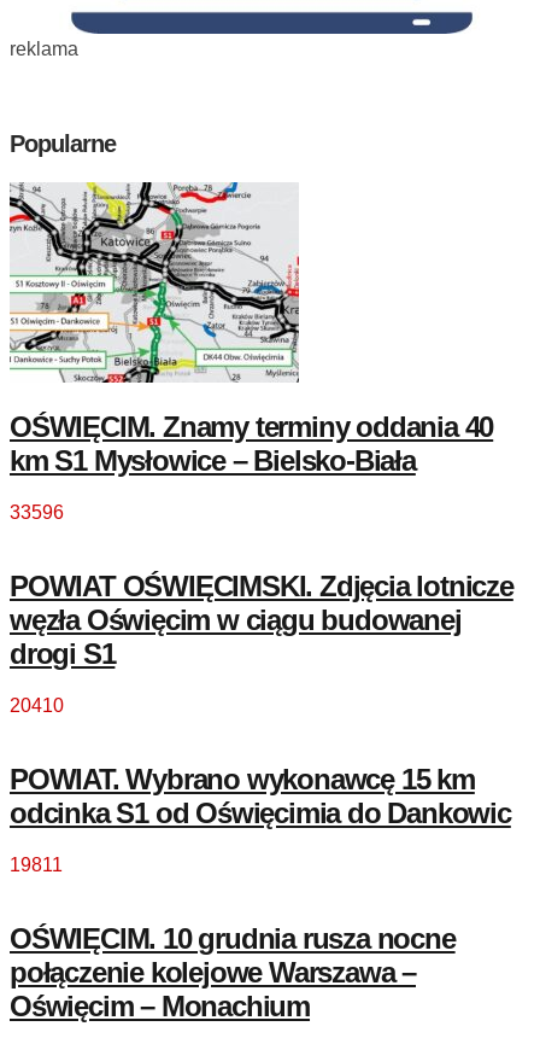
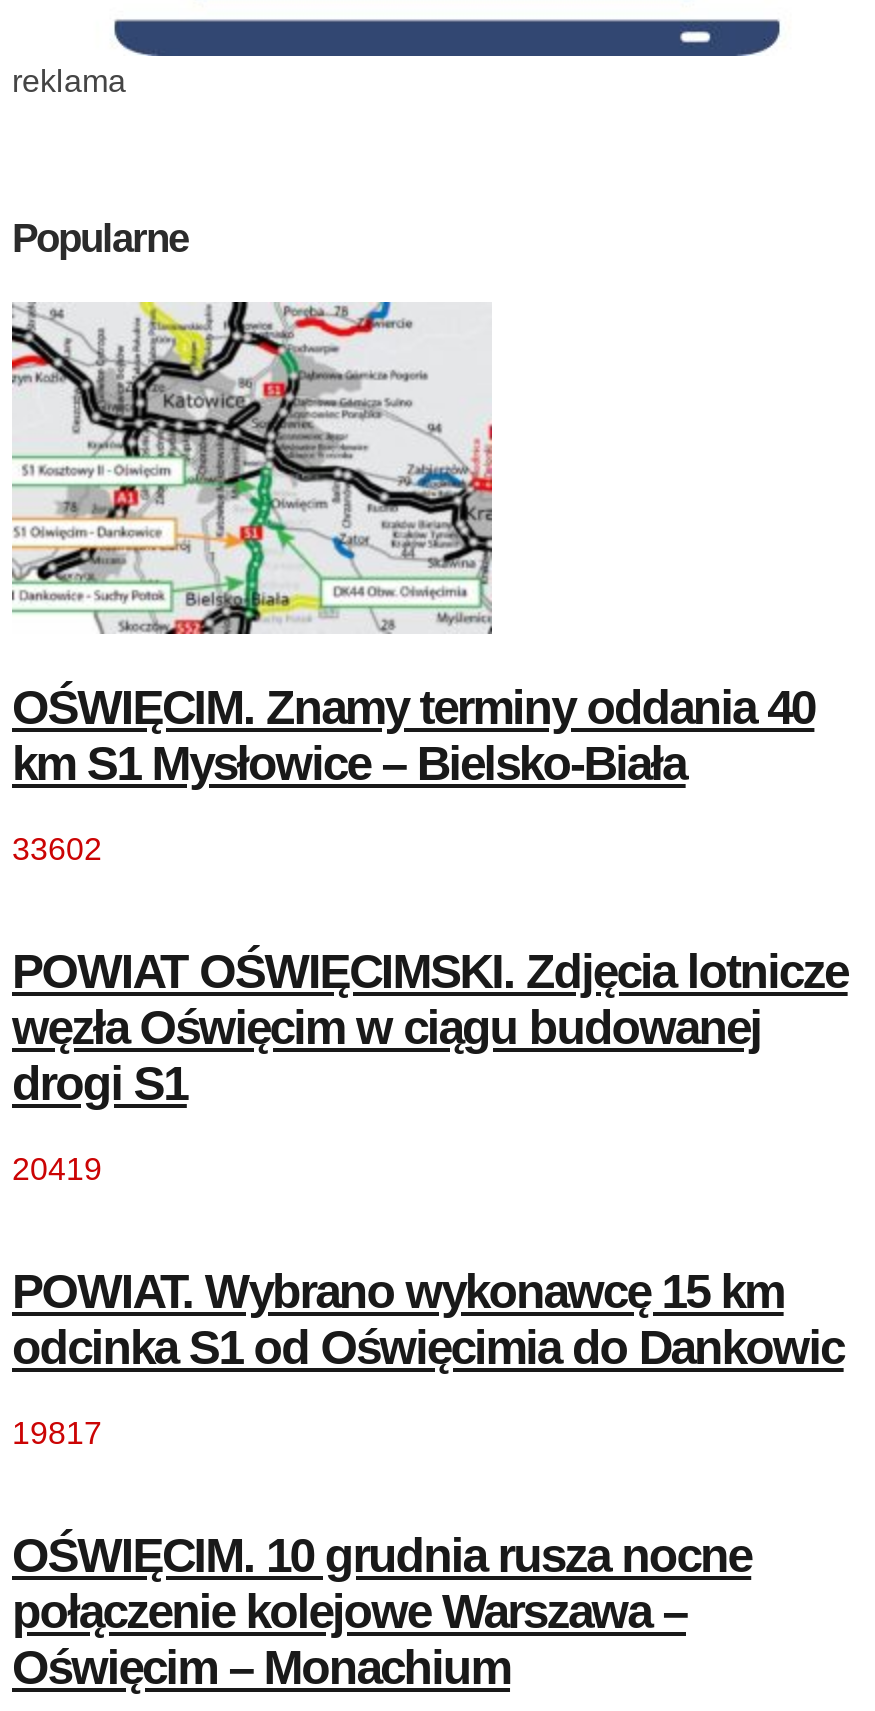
- 33596
+ 33602

- 20410
+ 20419

- 19811
+ 19817
